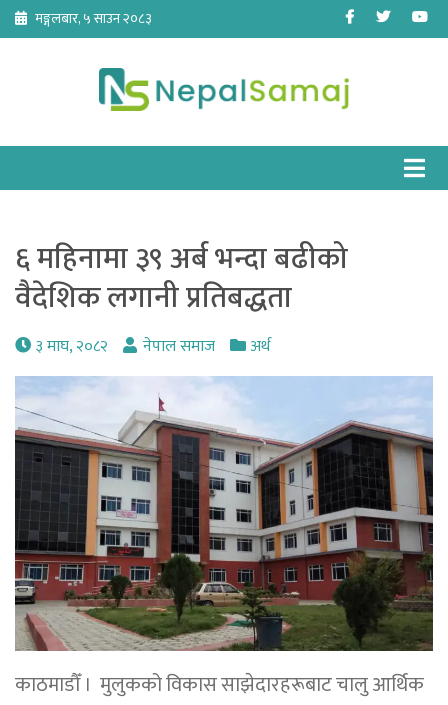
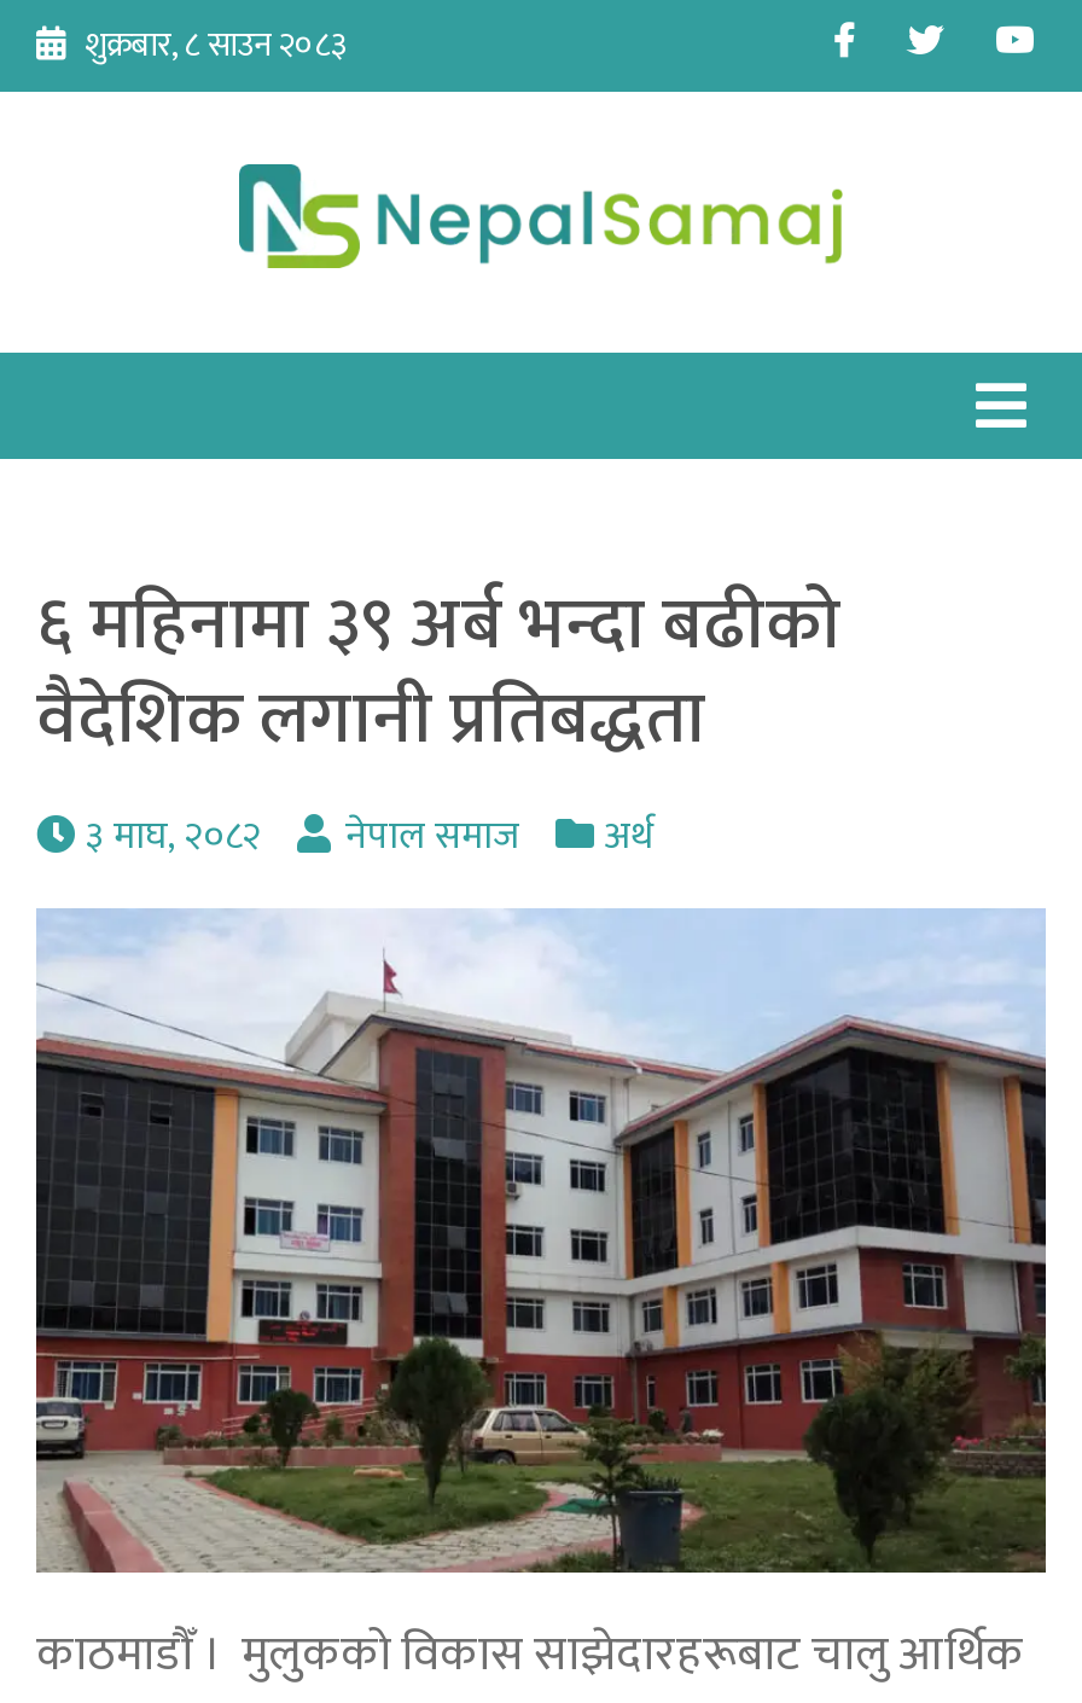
- मङ्गलबार, ५ साउन २०८३
+ शुक्रबार, ८ साउन २०८३
